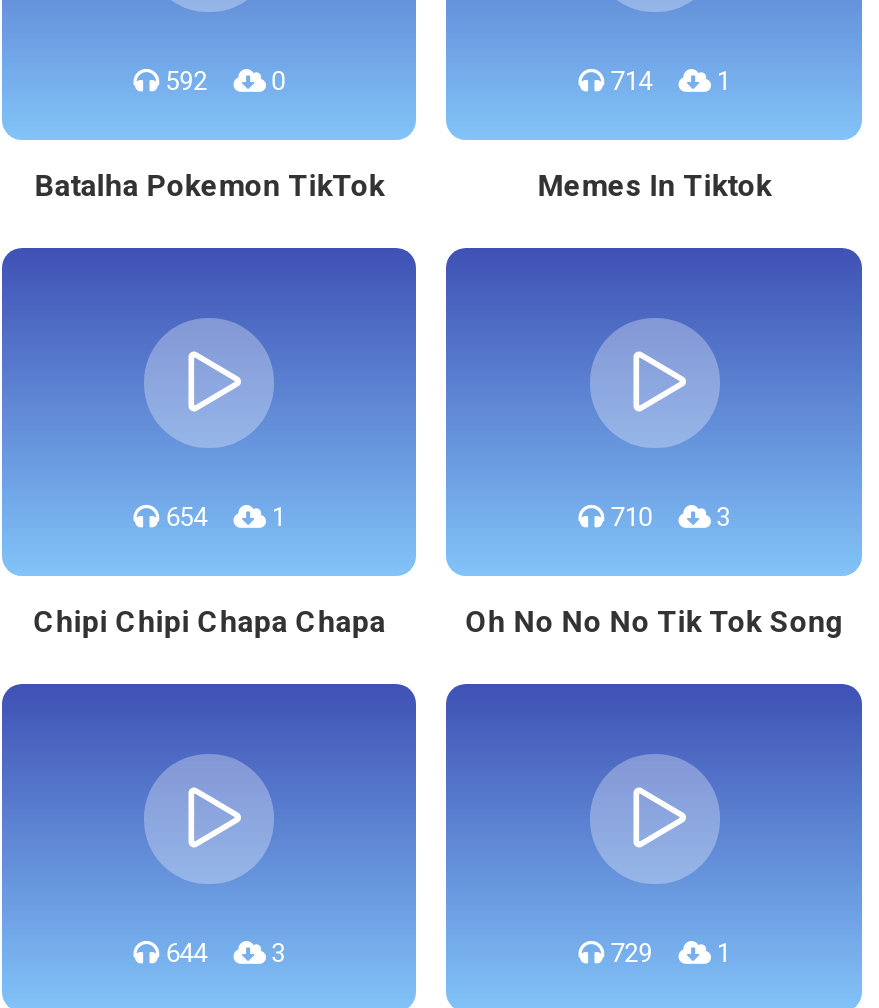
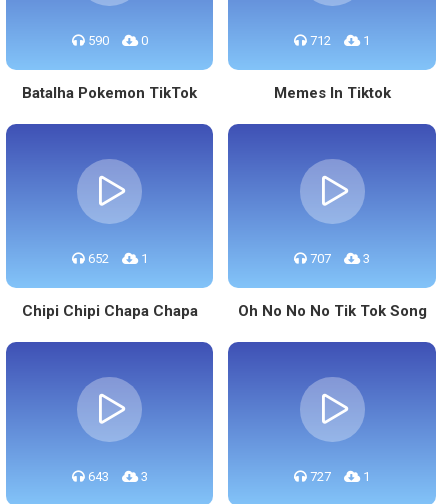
- 592 0
+ 590 0

- 714 1
+ 712 1

- 654 1
+ 652 1

- 710 3
+ 707 3

- 644 3
+ 643 3

- 729 1
+ 727 1
